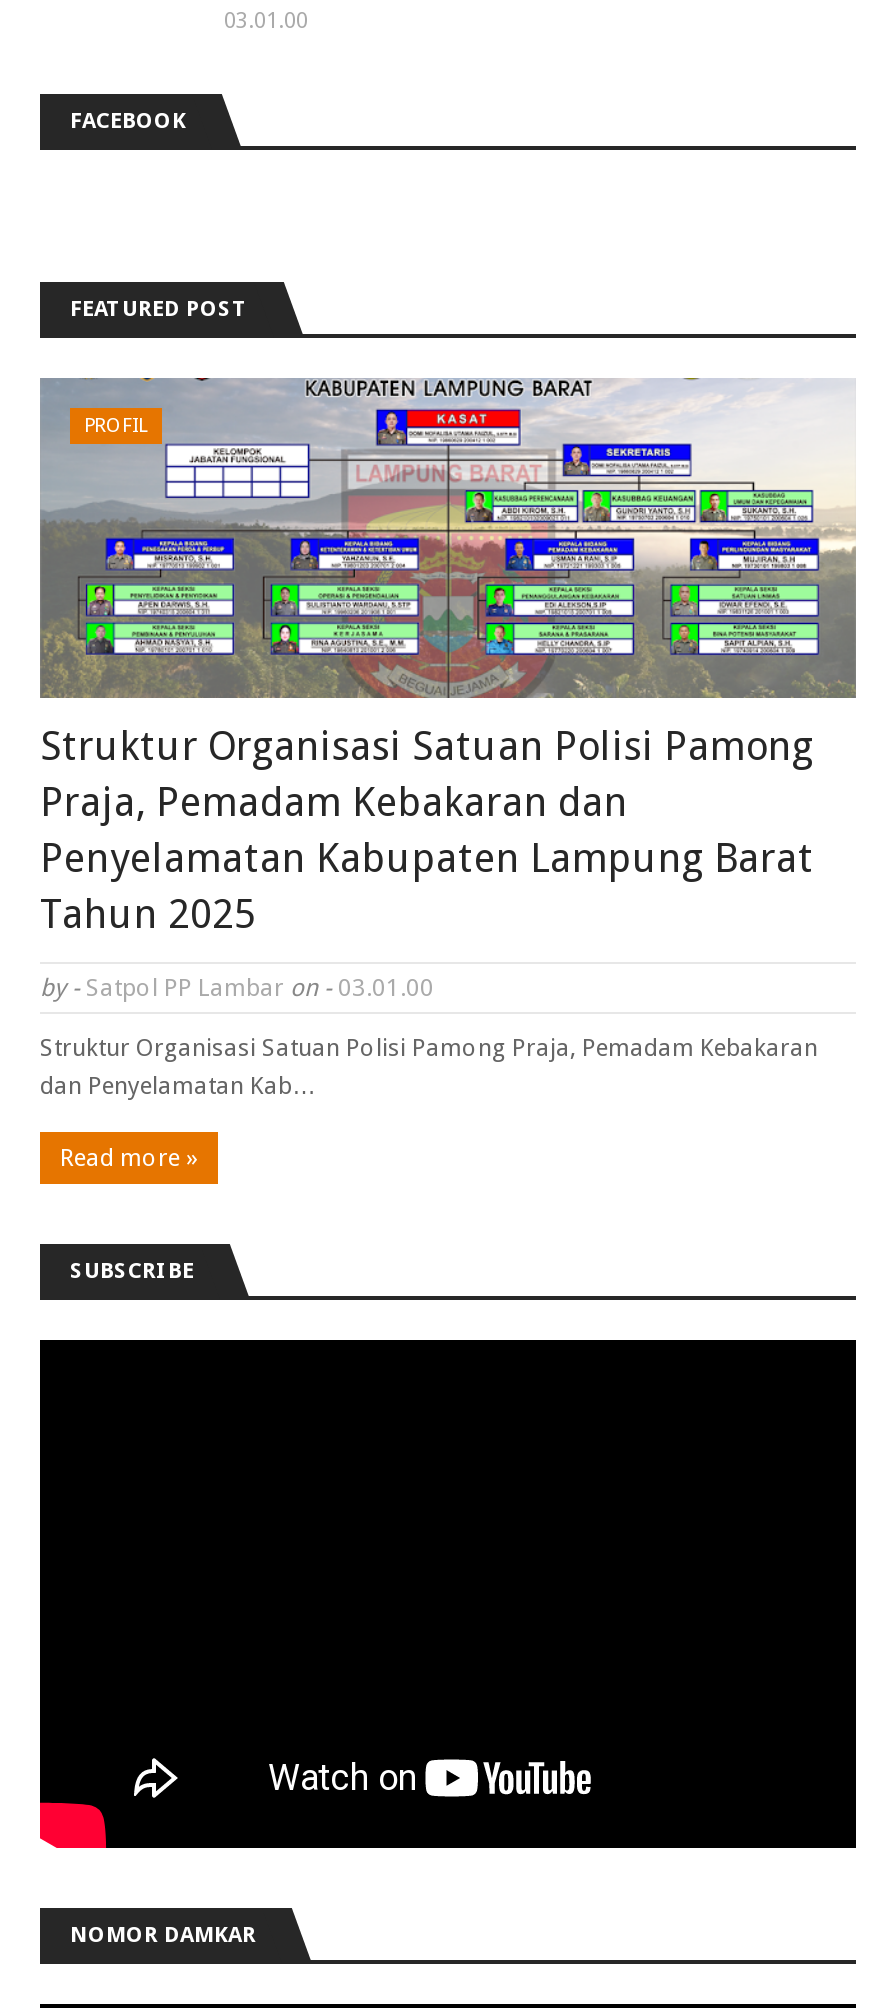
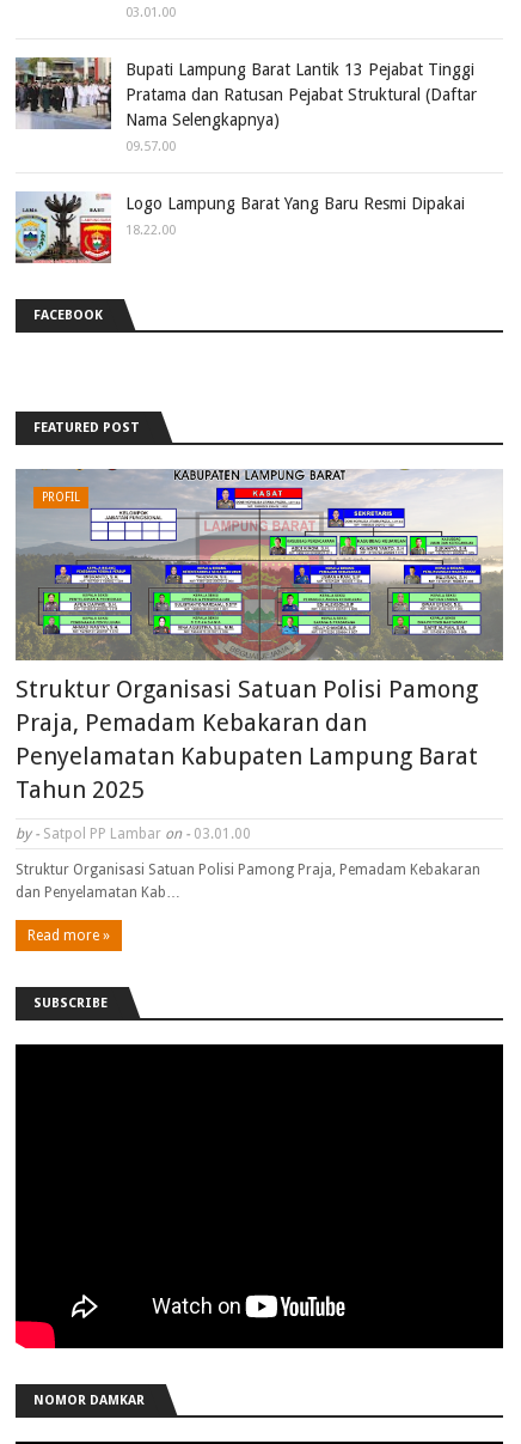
+ [image]
+ Bupati Lampung Barat Lantik 13 Pejabat Tinggi
+ Pratama dan Ratusan Pejabat Struktural (Daftar
+ Nama Selengkapnya)
+ 09.57.00
+ Logo Lampung Barat Yang Baru Resmi Dipakai
+ 18.22.00

+ [image]
